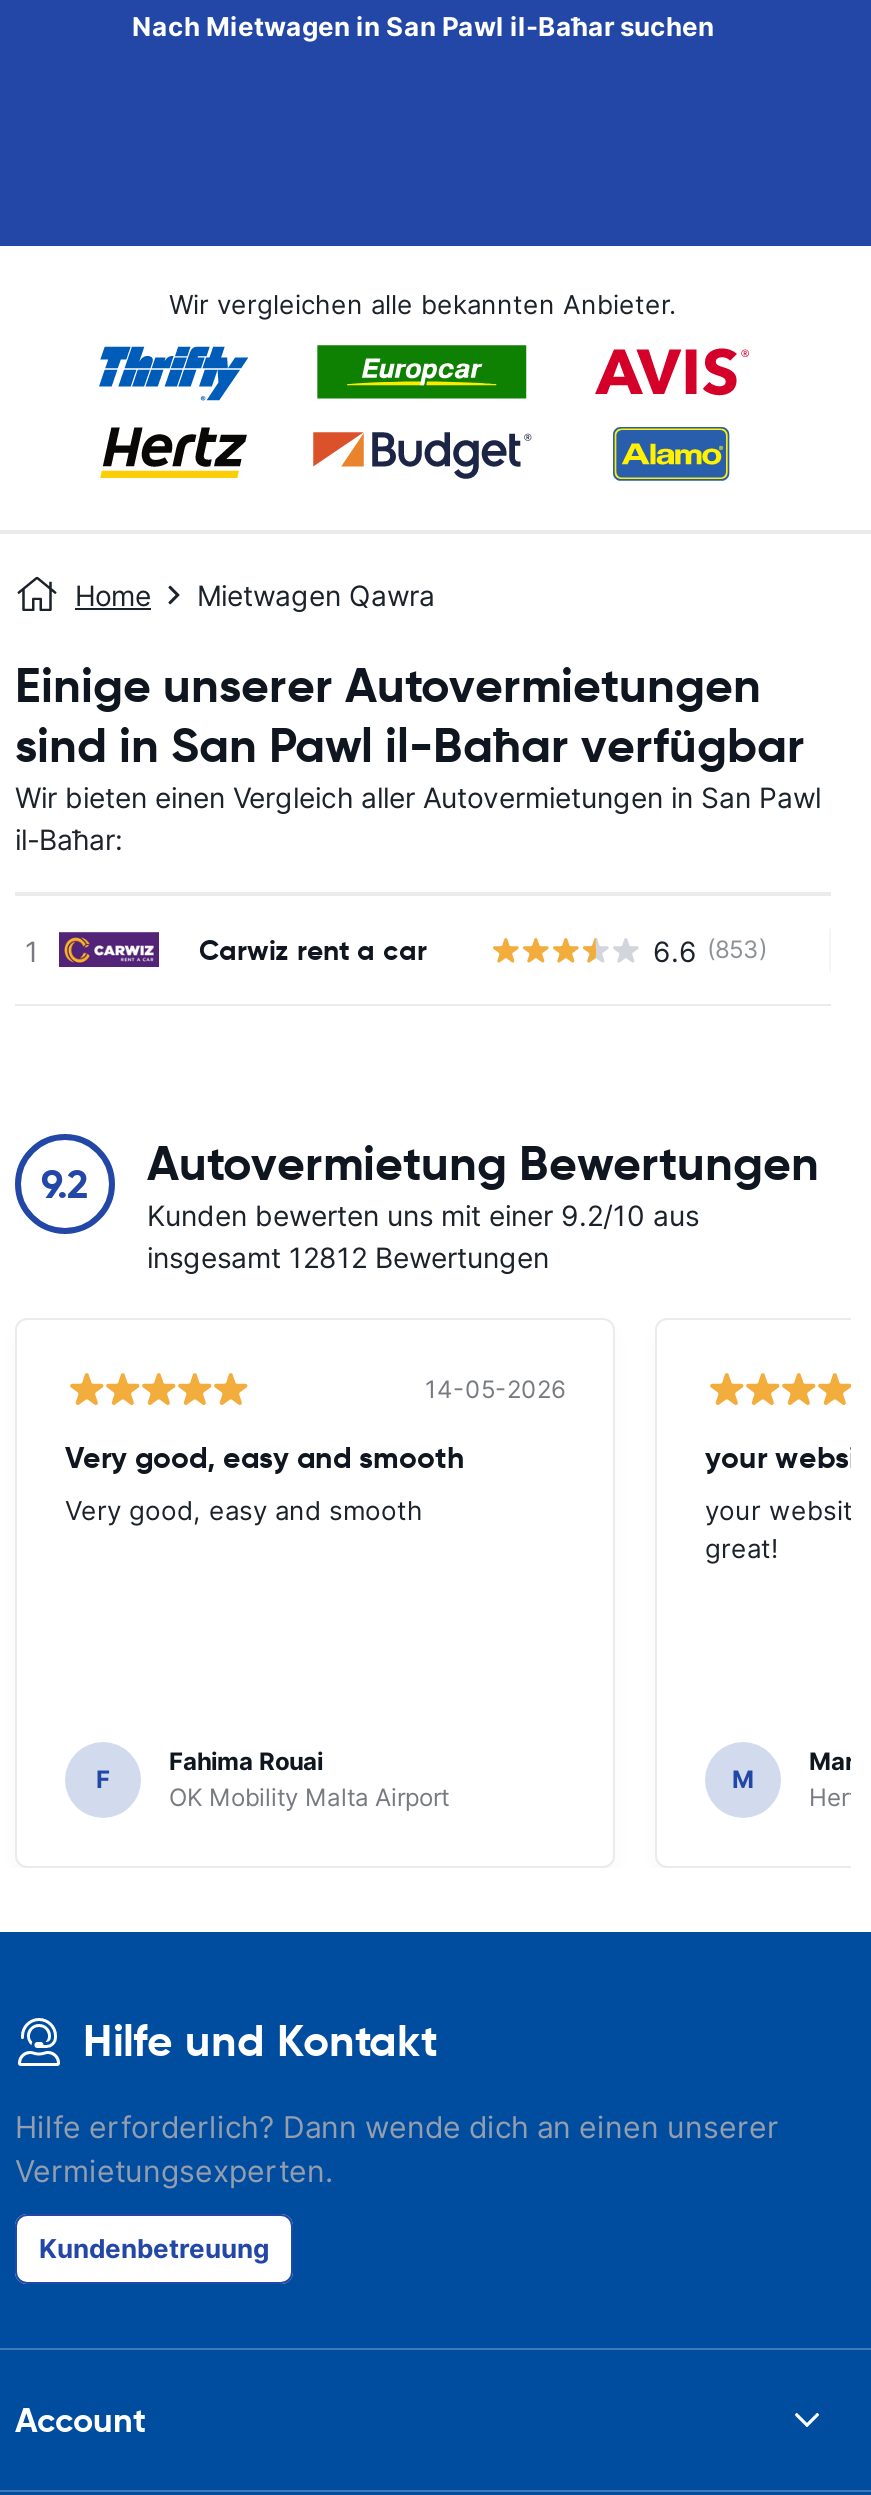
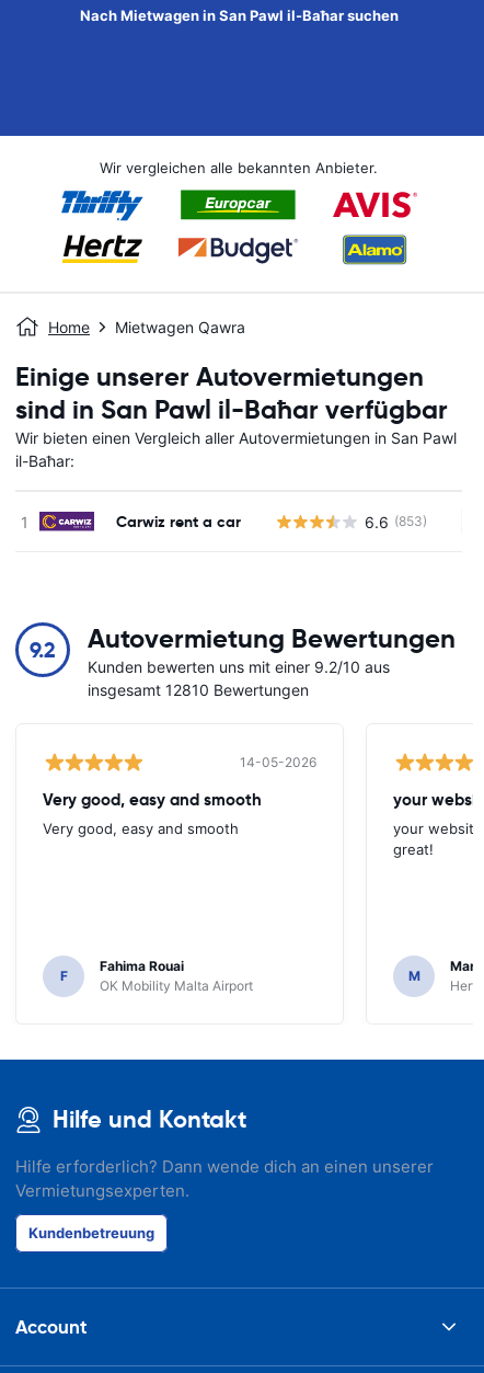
- insgesamt 12812 Bewertungen
+ insgesamt 12810 Bewertungen
